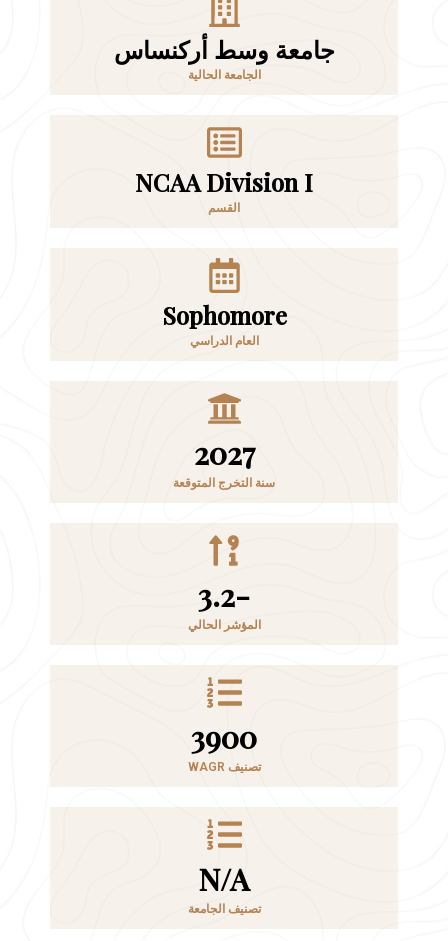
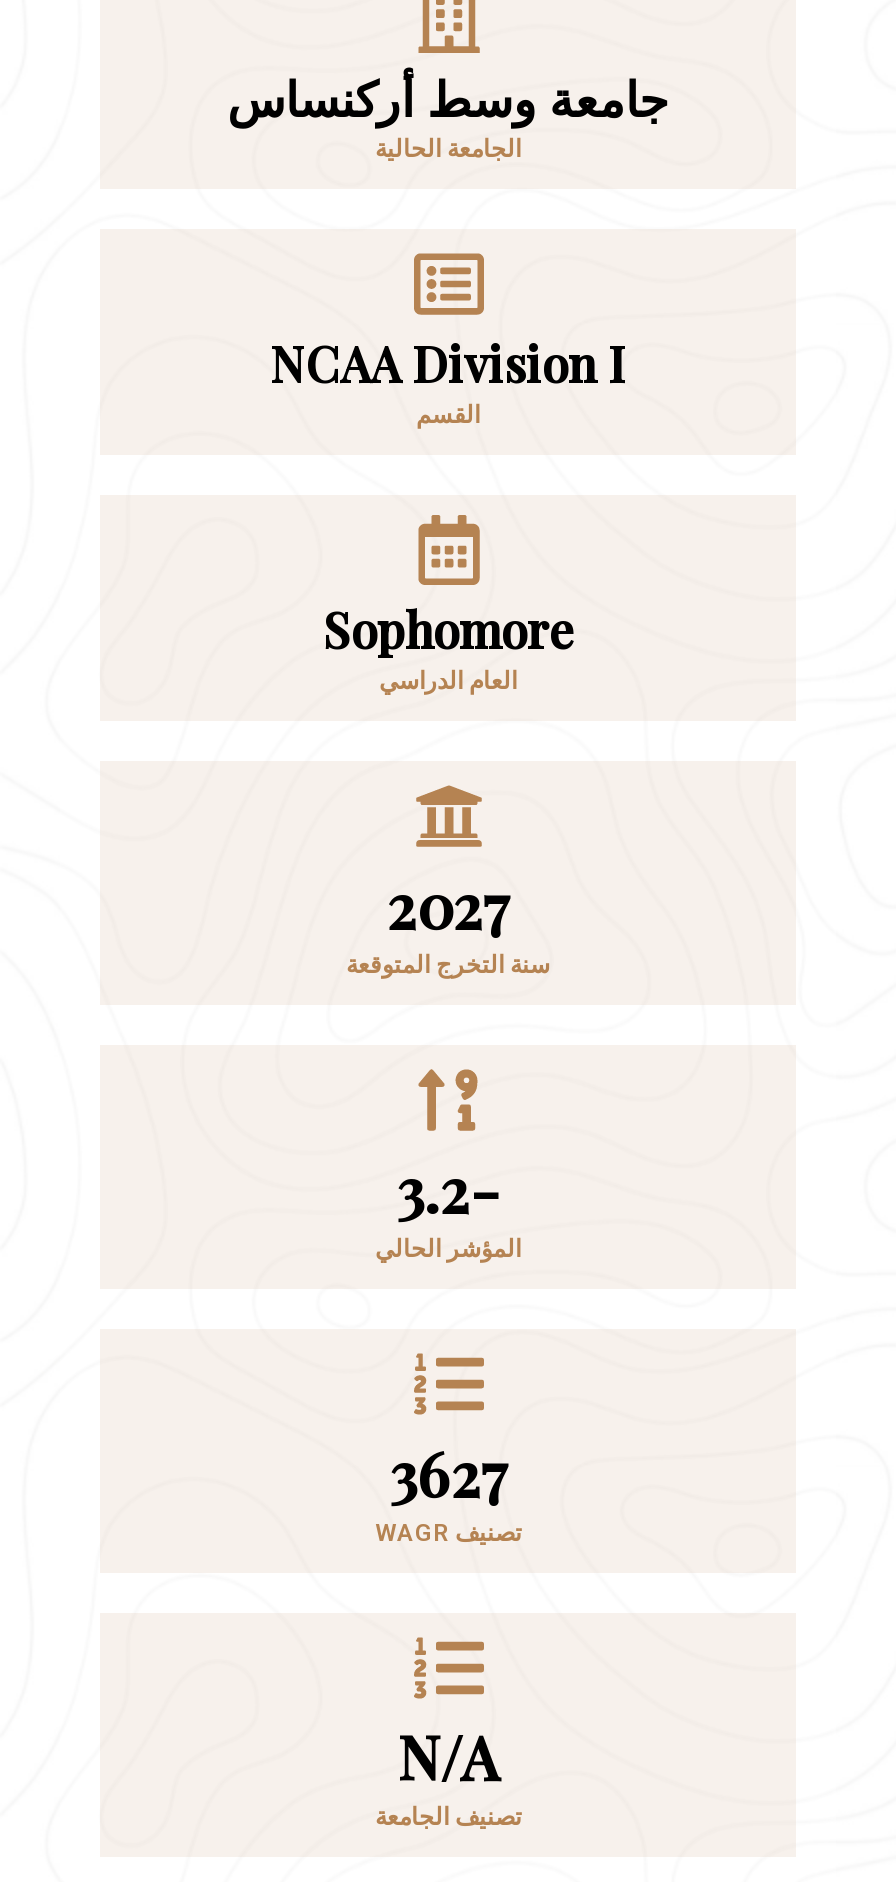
- 3900
+ 3627
